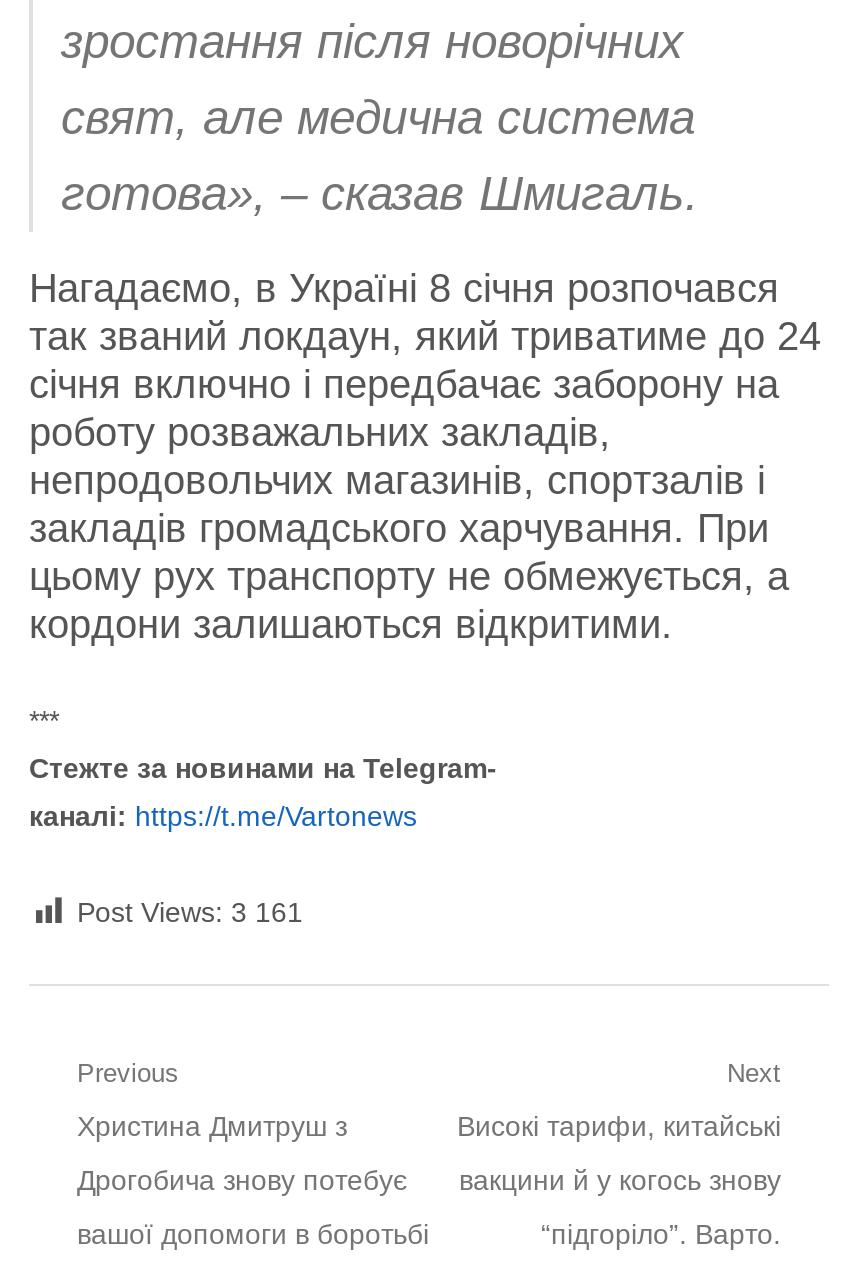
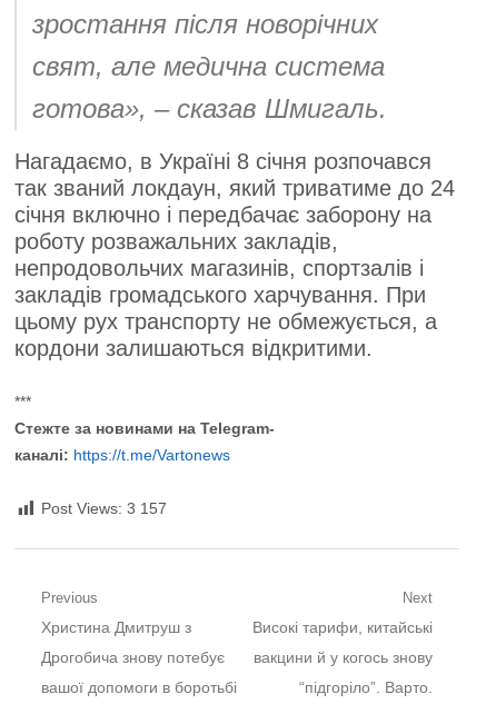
- Post Views: 3 161
+ Post Views: 3 157
